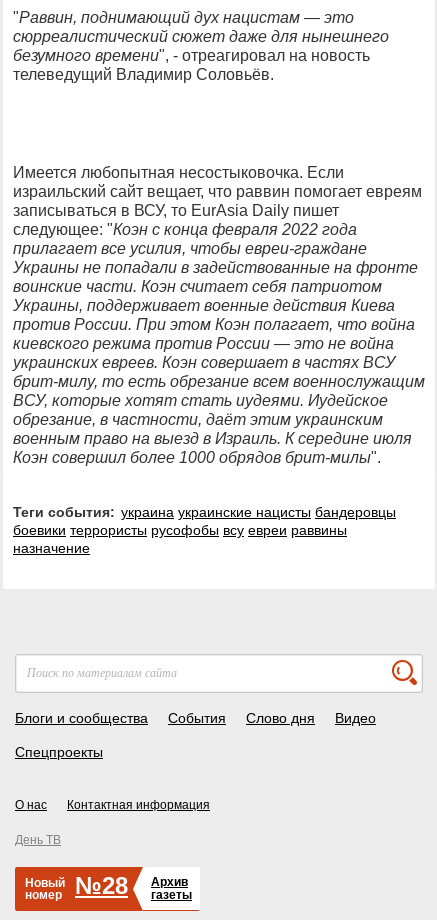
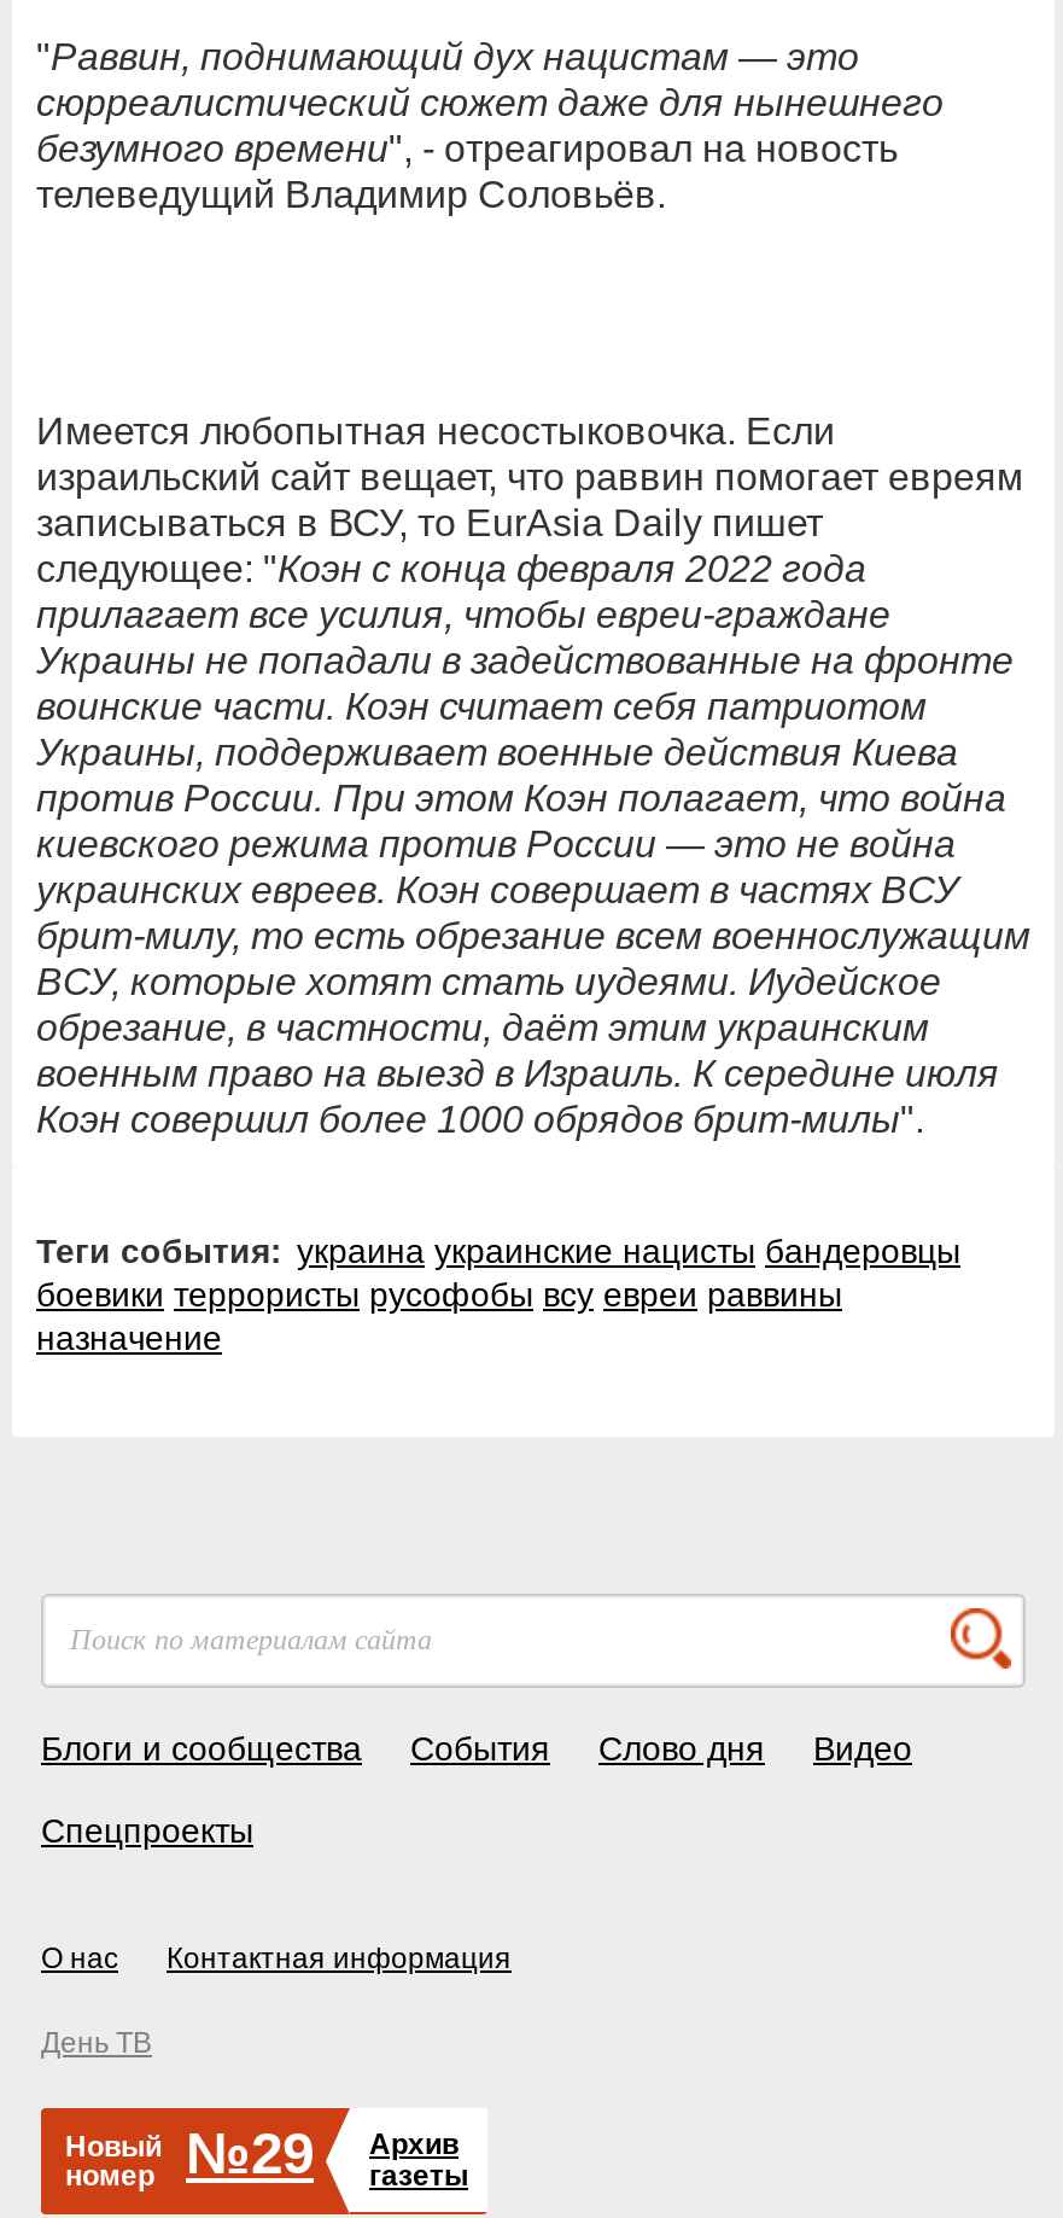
- Новый номер №28 Архив газеты
+ Новый номер №29 Архив газеты
